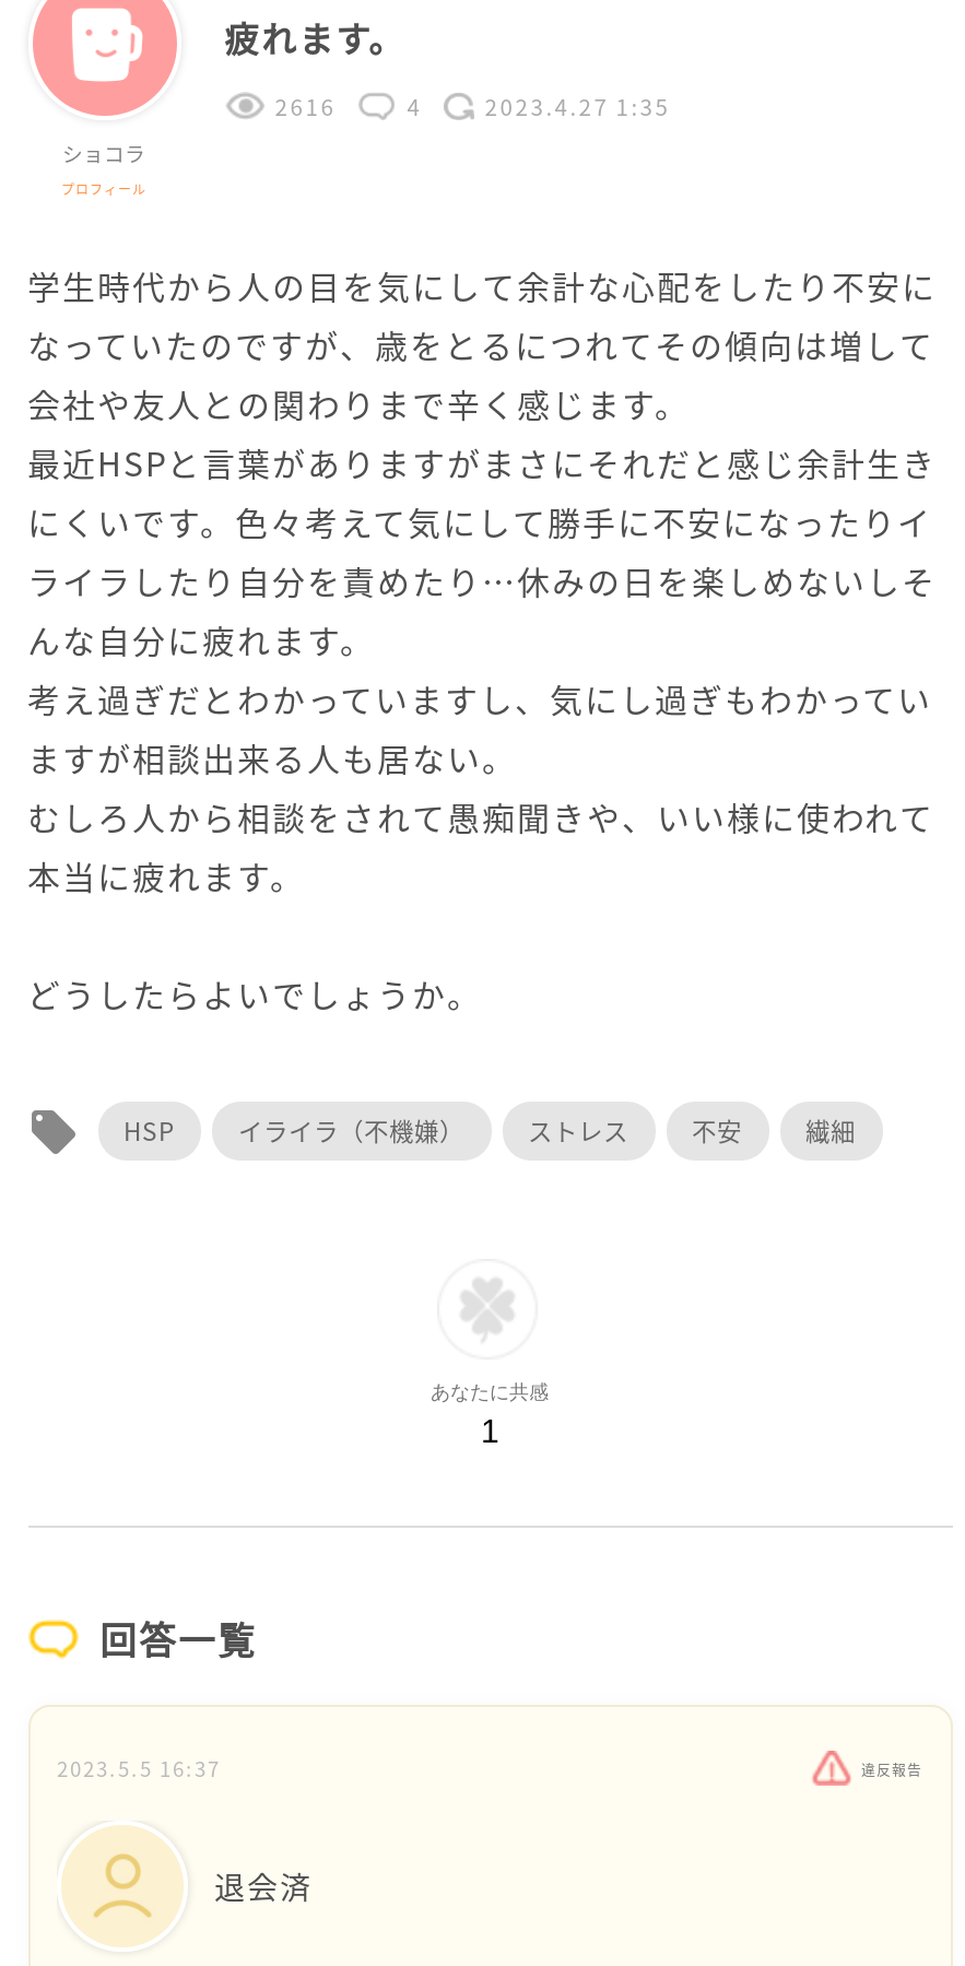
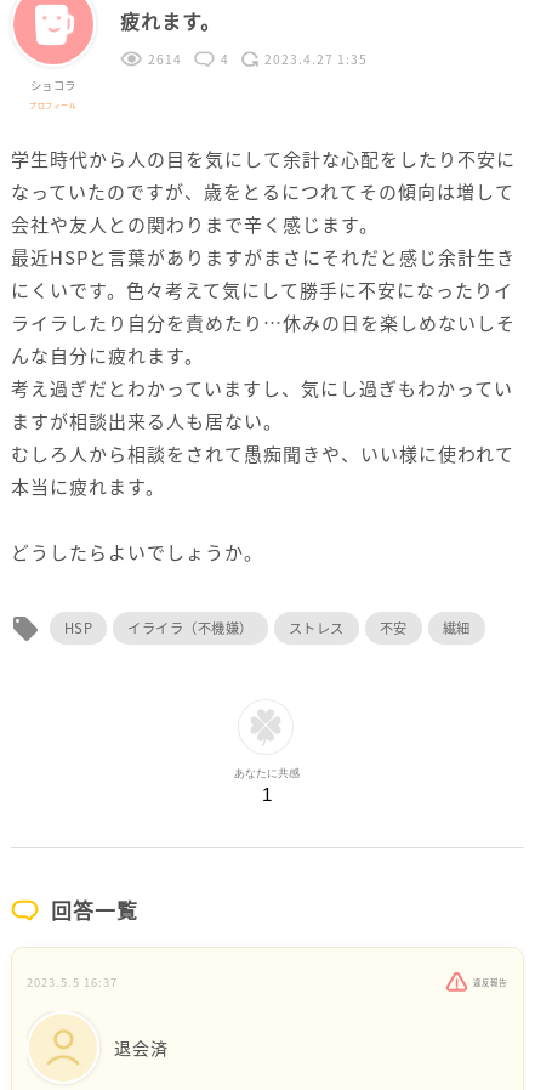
- 2616
+ 2614
